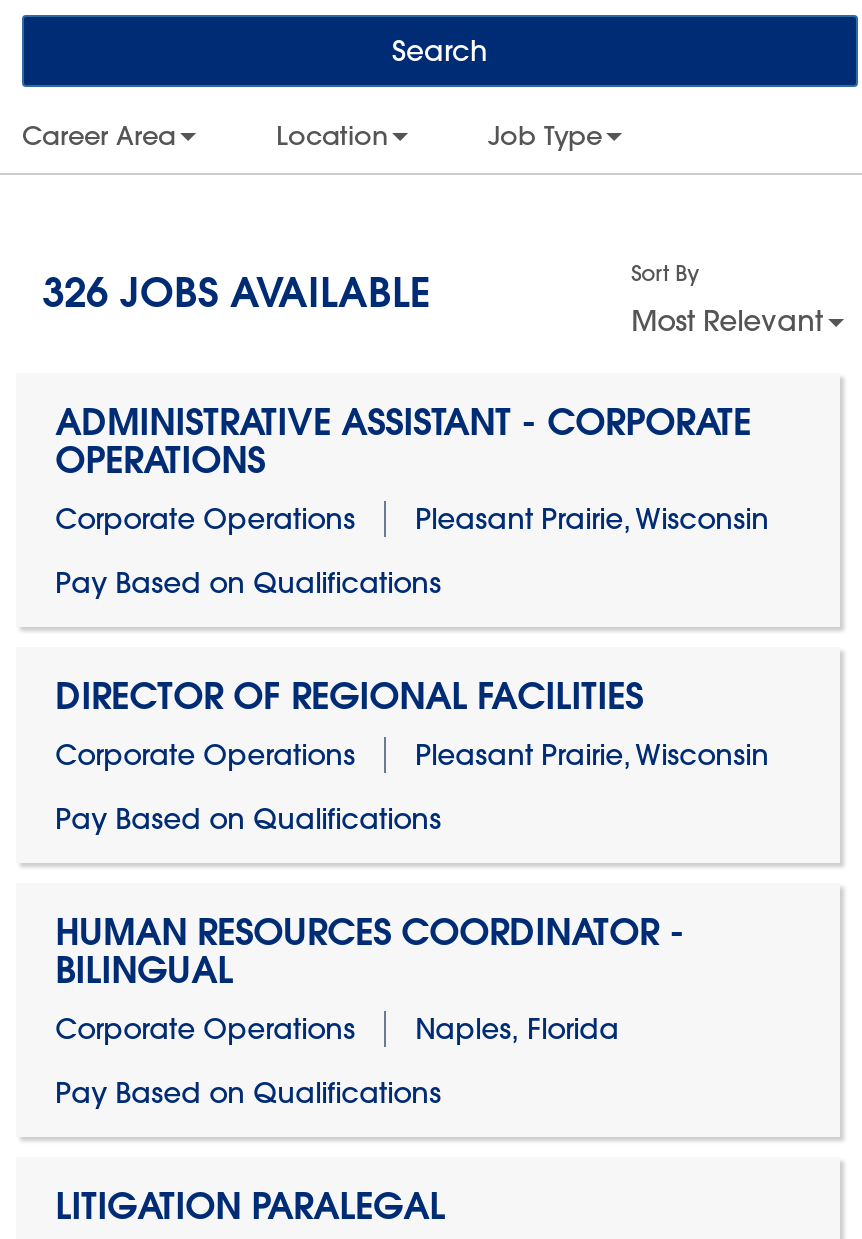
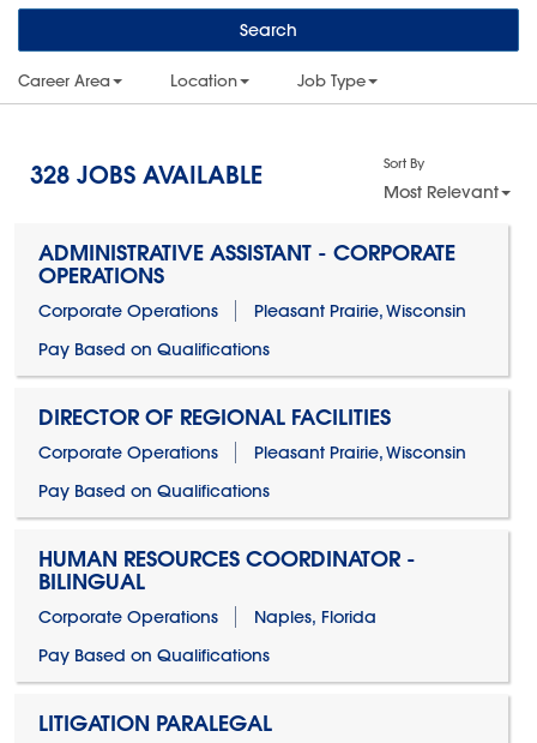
- 326 JOBS AVAILABLE
+ 328 JOBS AVAILABLE
